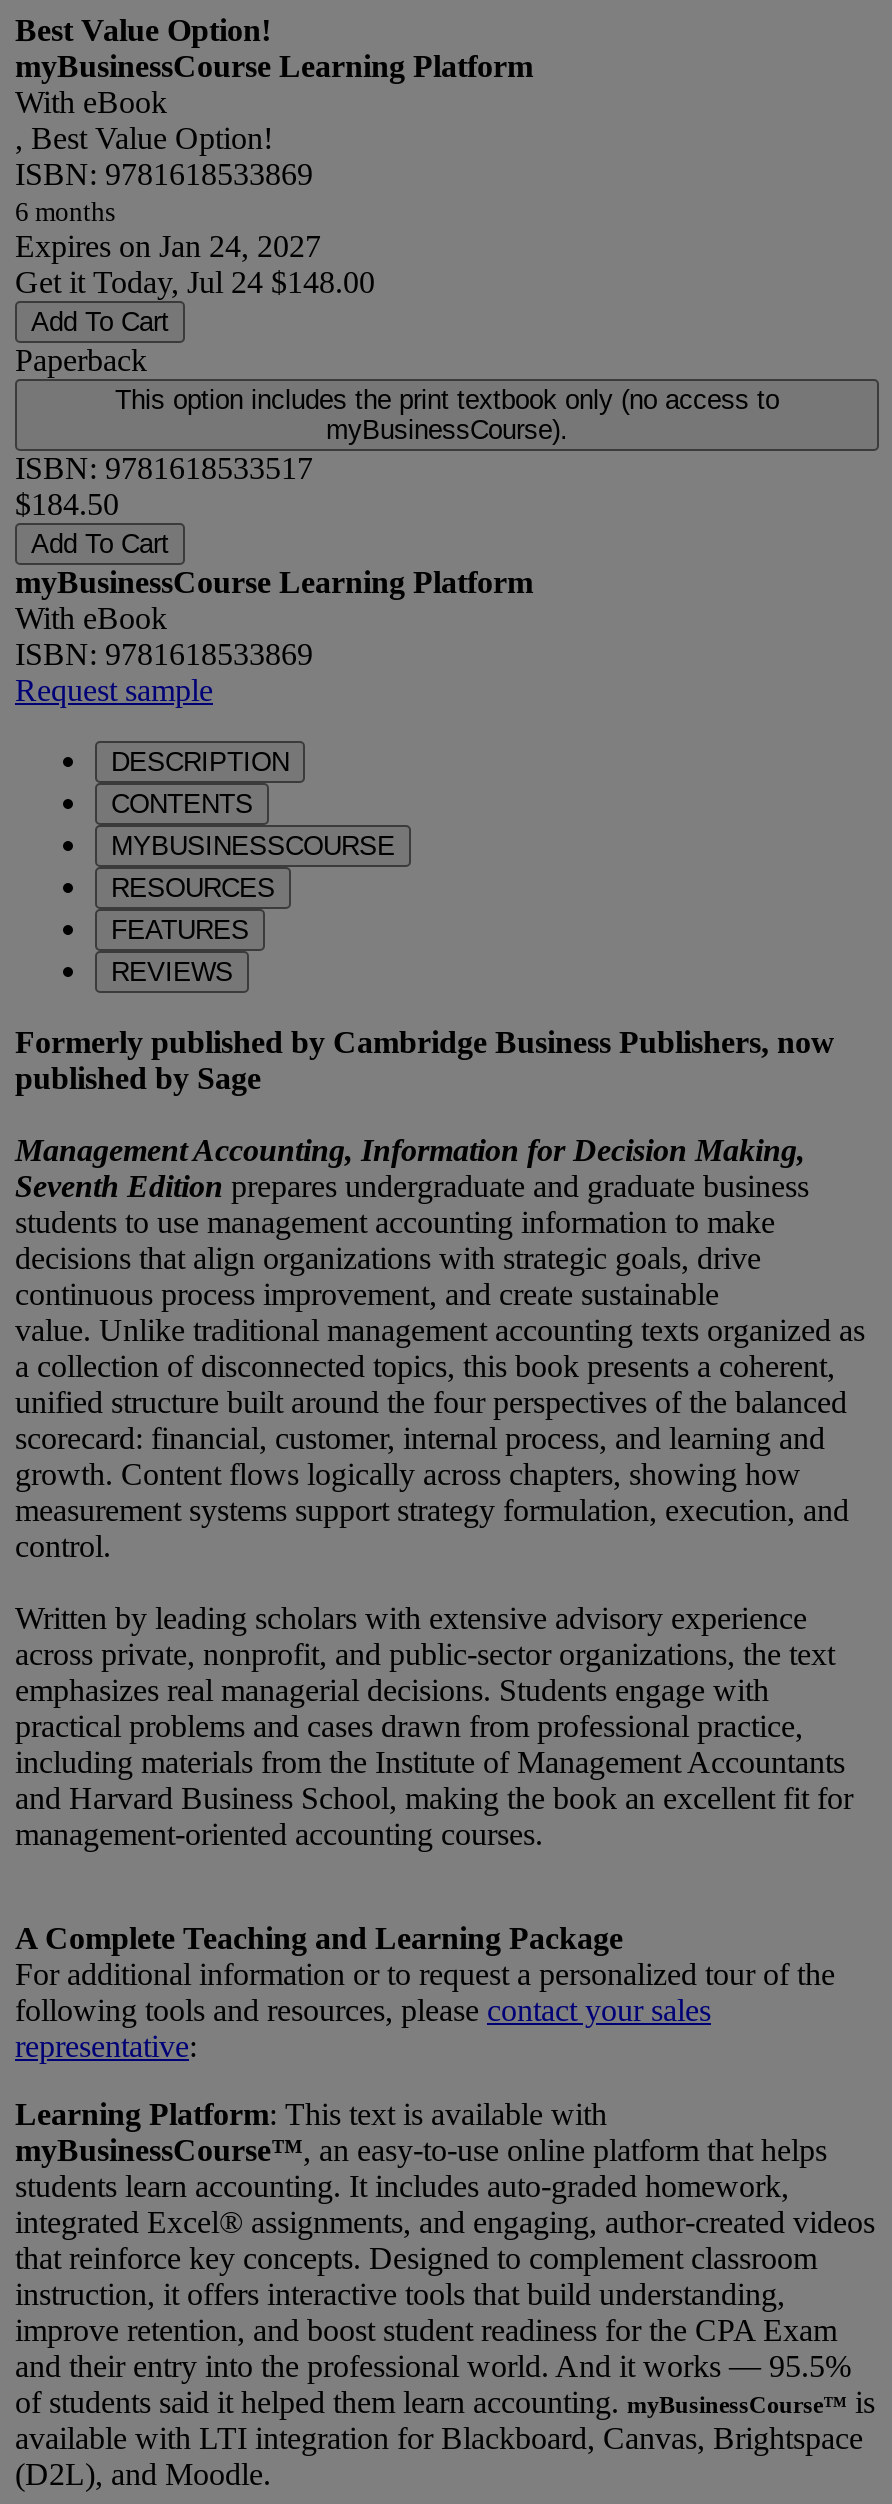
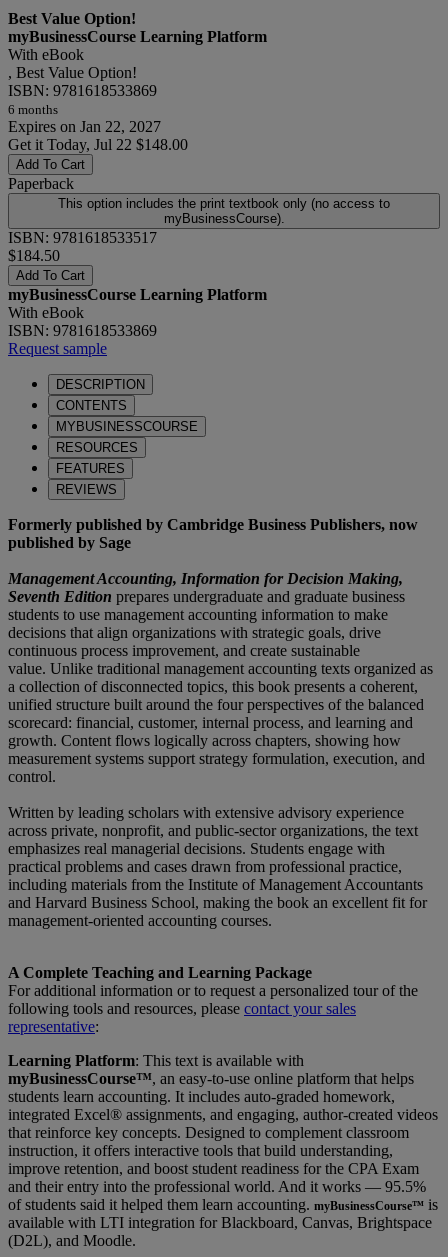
- Expires on Jan 24, 2027
+ Expires on Jan 22, 2027

- Get it Today, Jul 24 $148.00
+ Get it Today, Jul 22 $148.00
